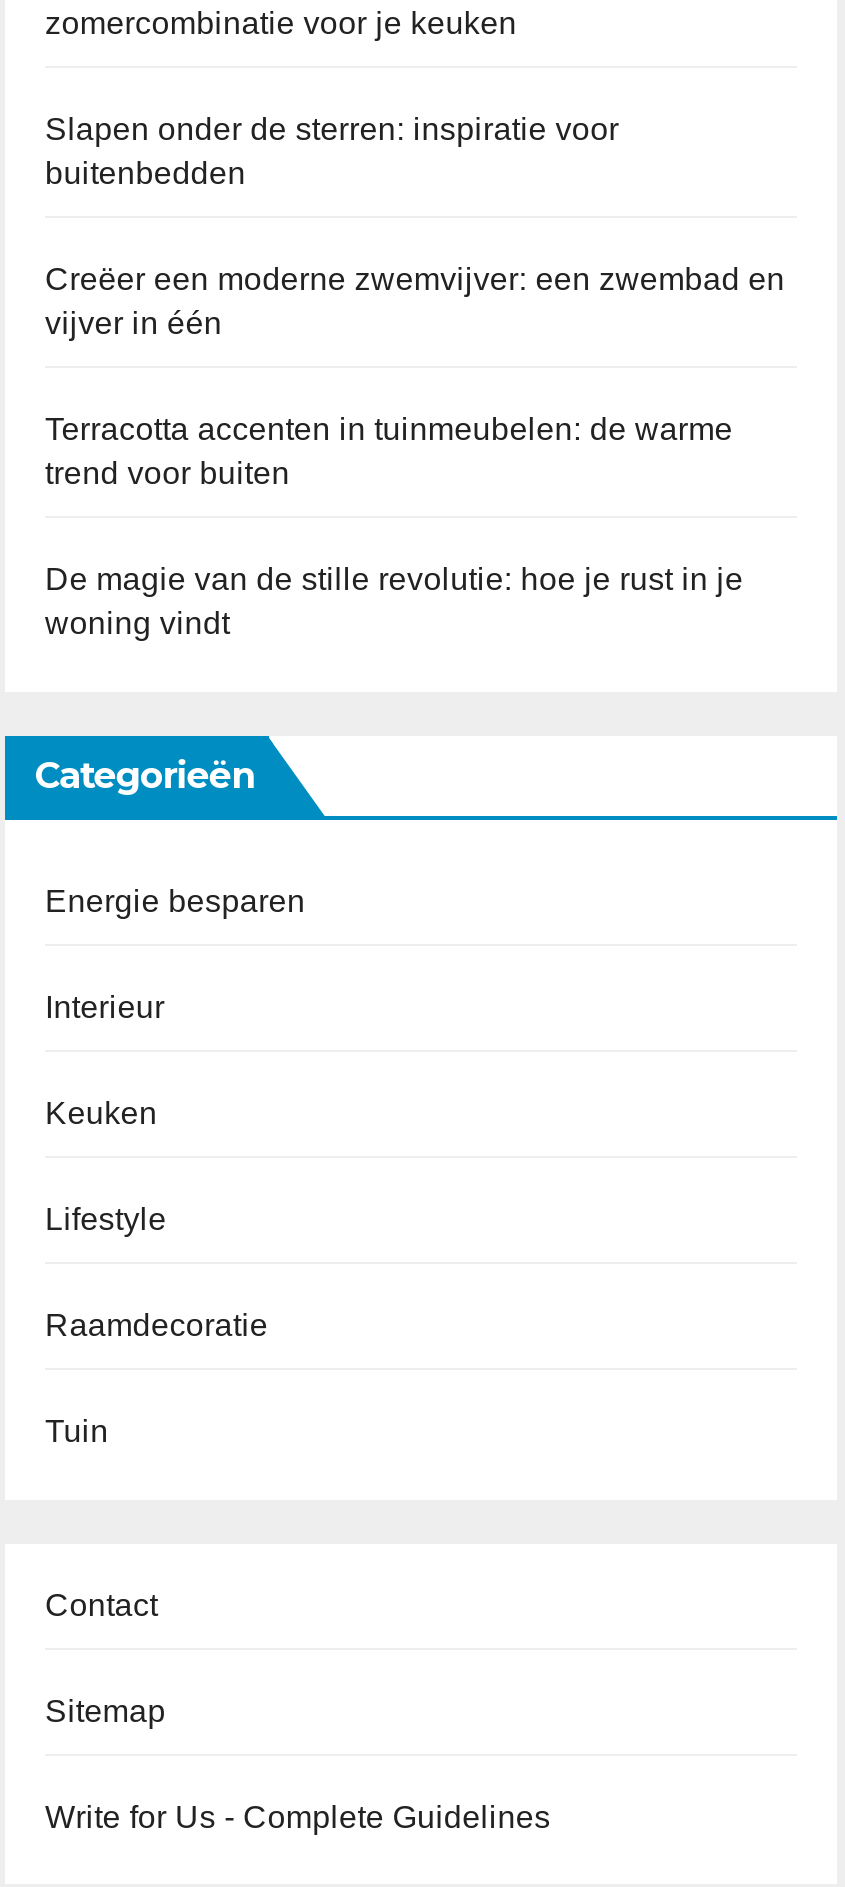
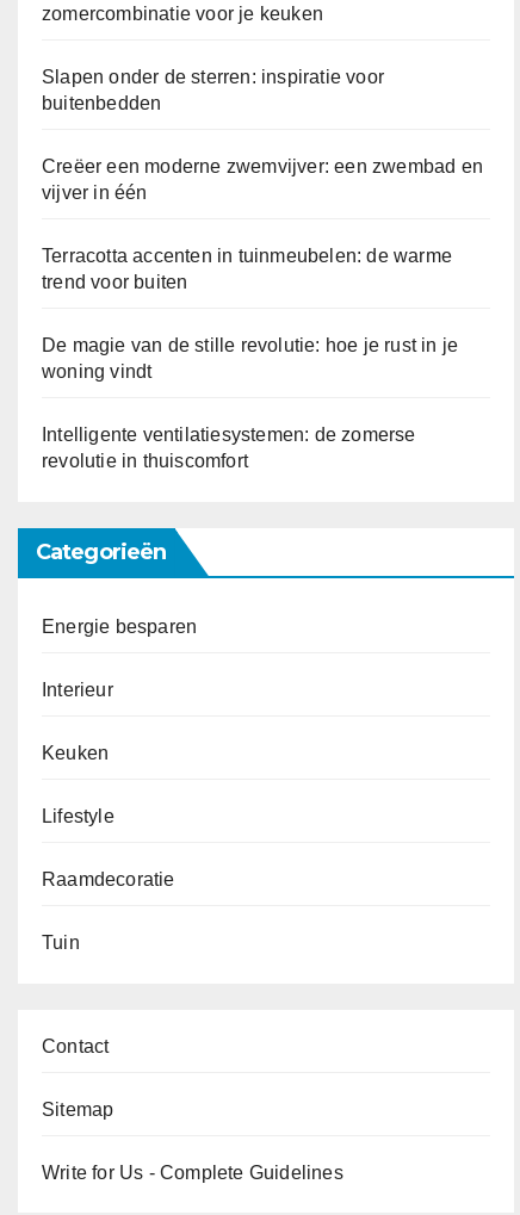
+ Intelligente ventilatiesystemen: de zomerse
+ revolutie in thuiscomfort
